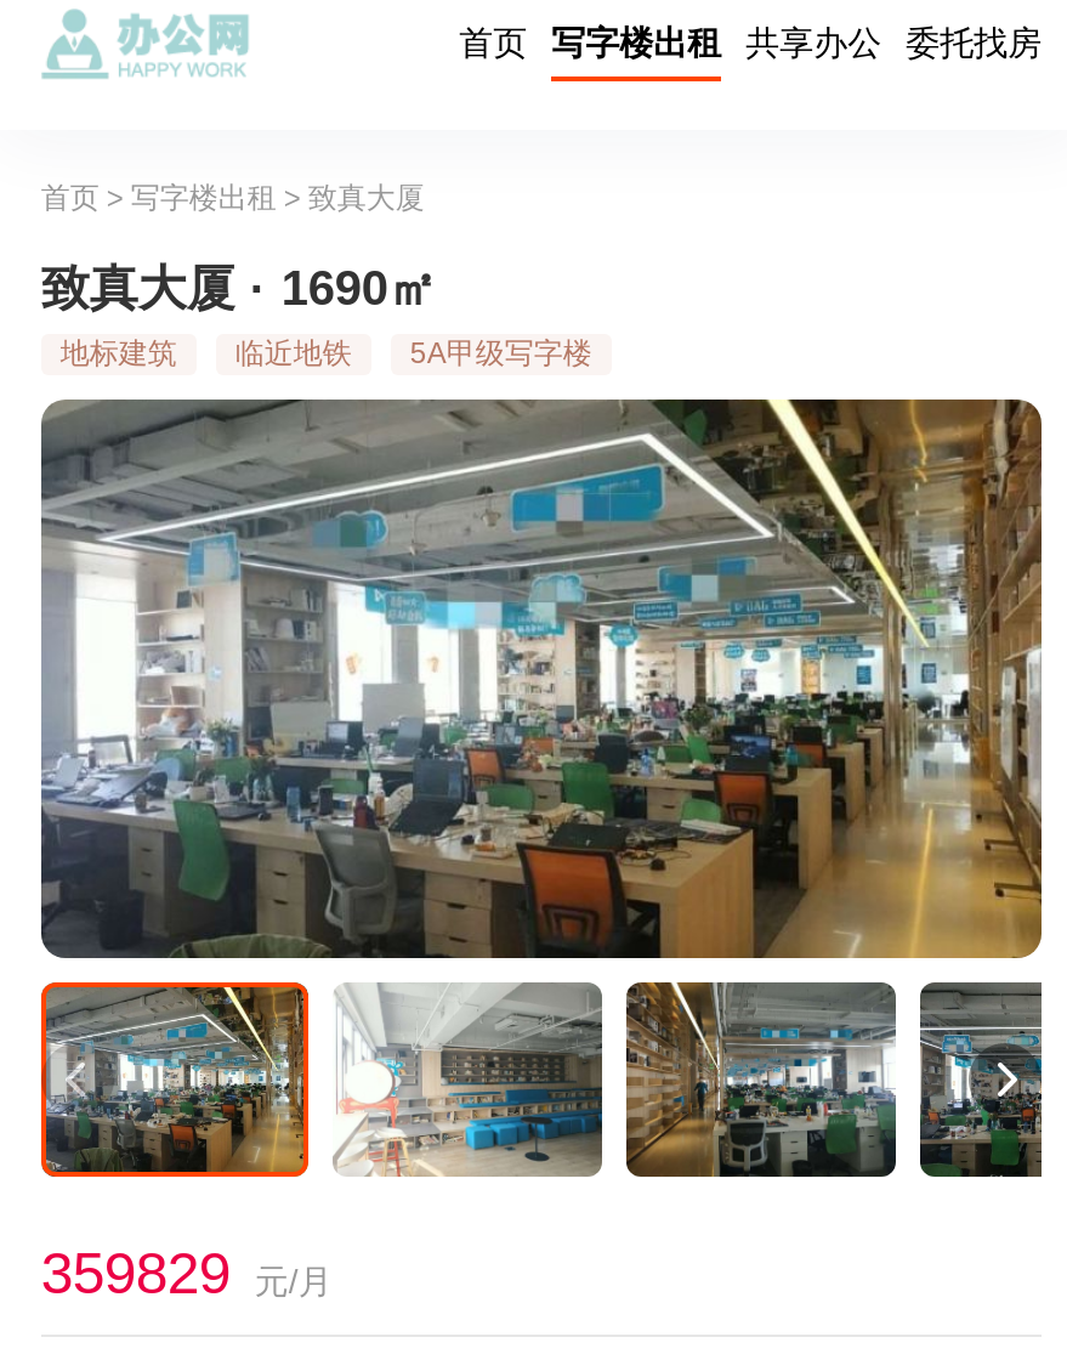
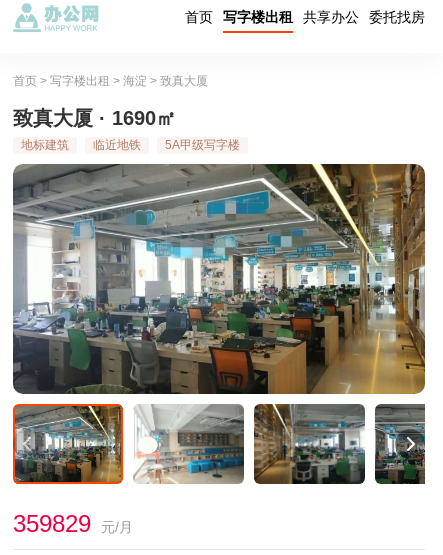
- 首页>写字楼出租>致真大厦
+ 首页>写字楼出租>海淀>致真大厦
